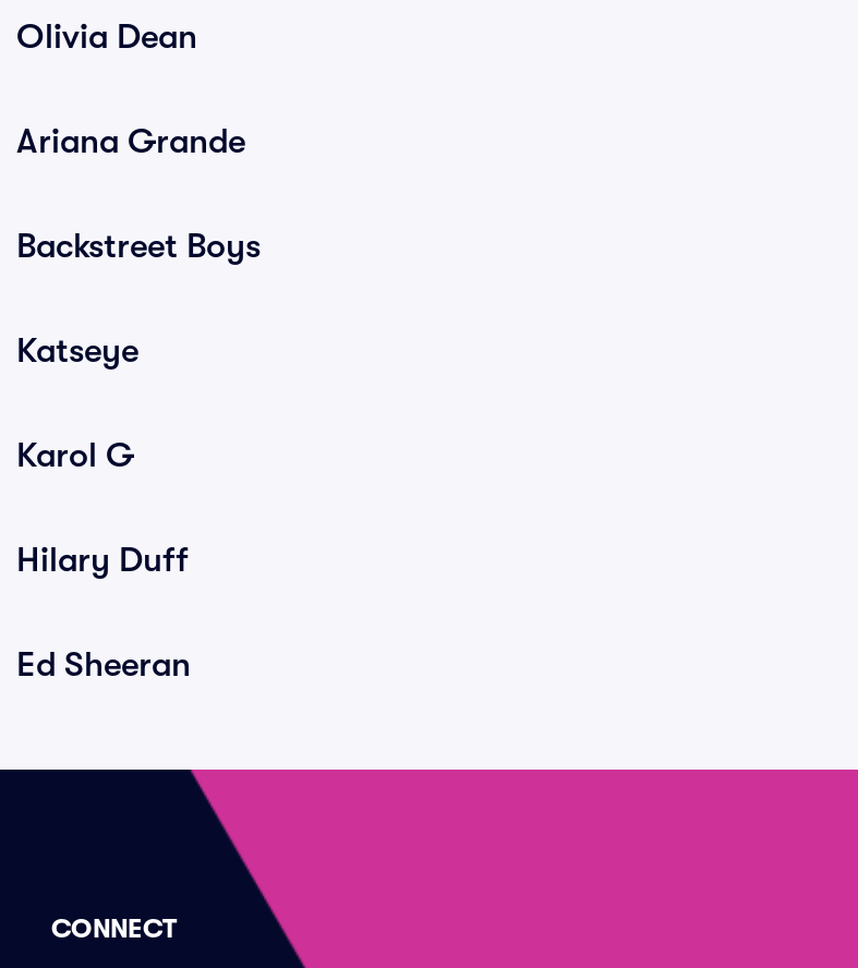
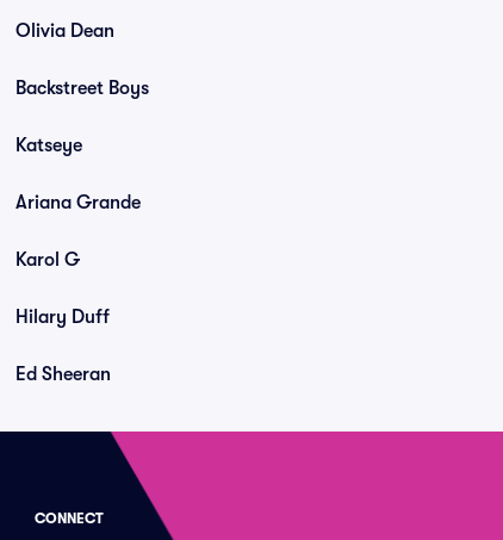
moved down: Ariana Grande

moved up: Backstreet Boys | Katseye
